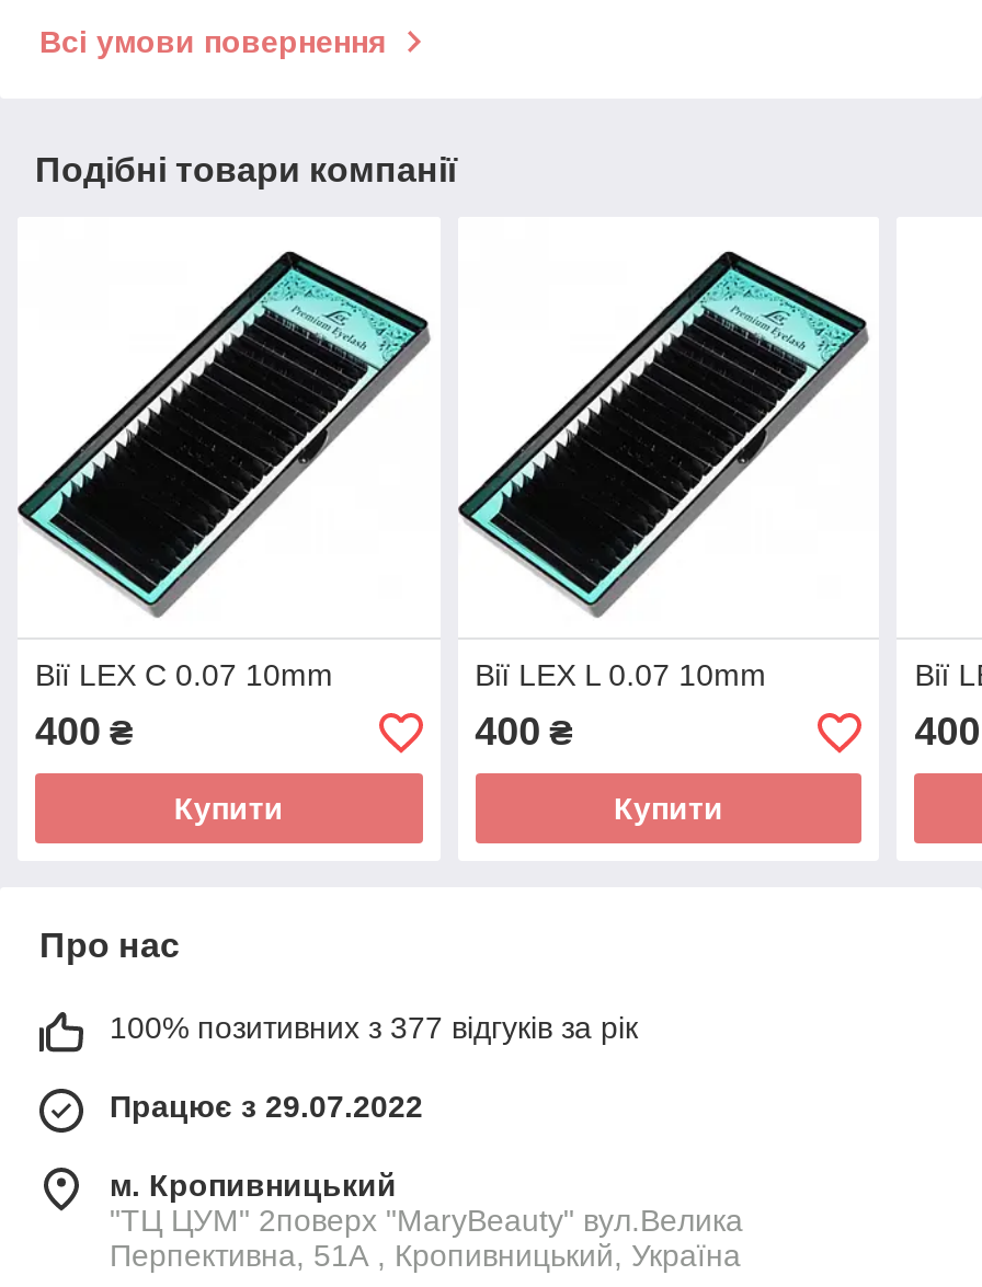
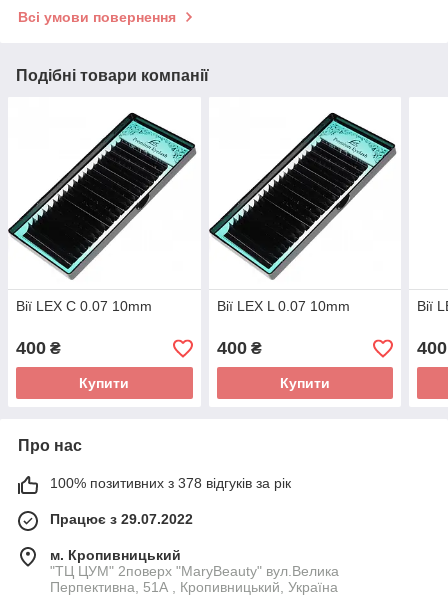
- 100% позитивних з 377 відгуків за рік
+ 100% позитивних з 378 відгуків за рік
